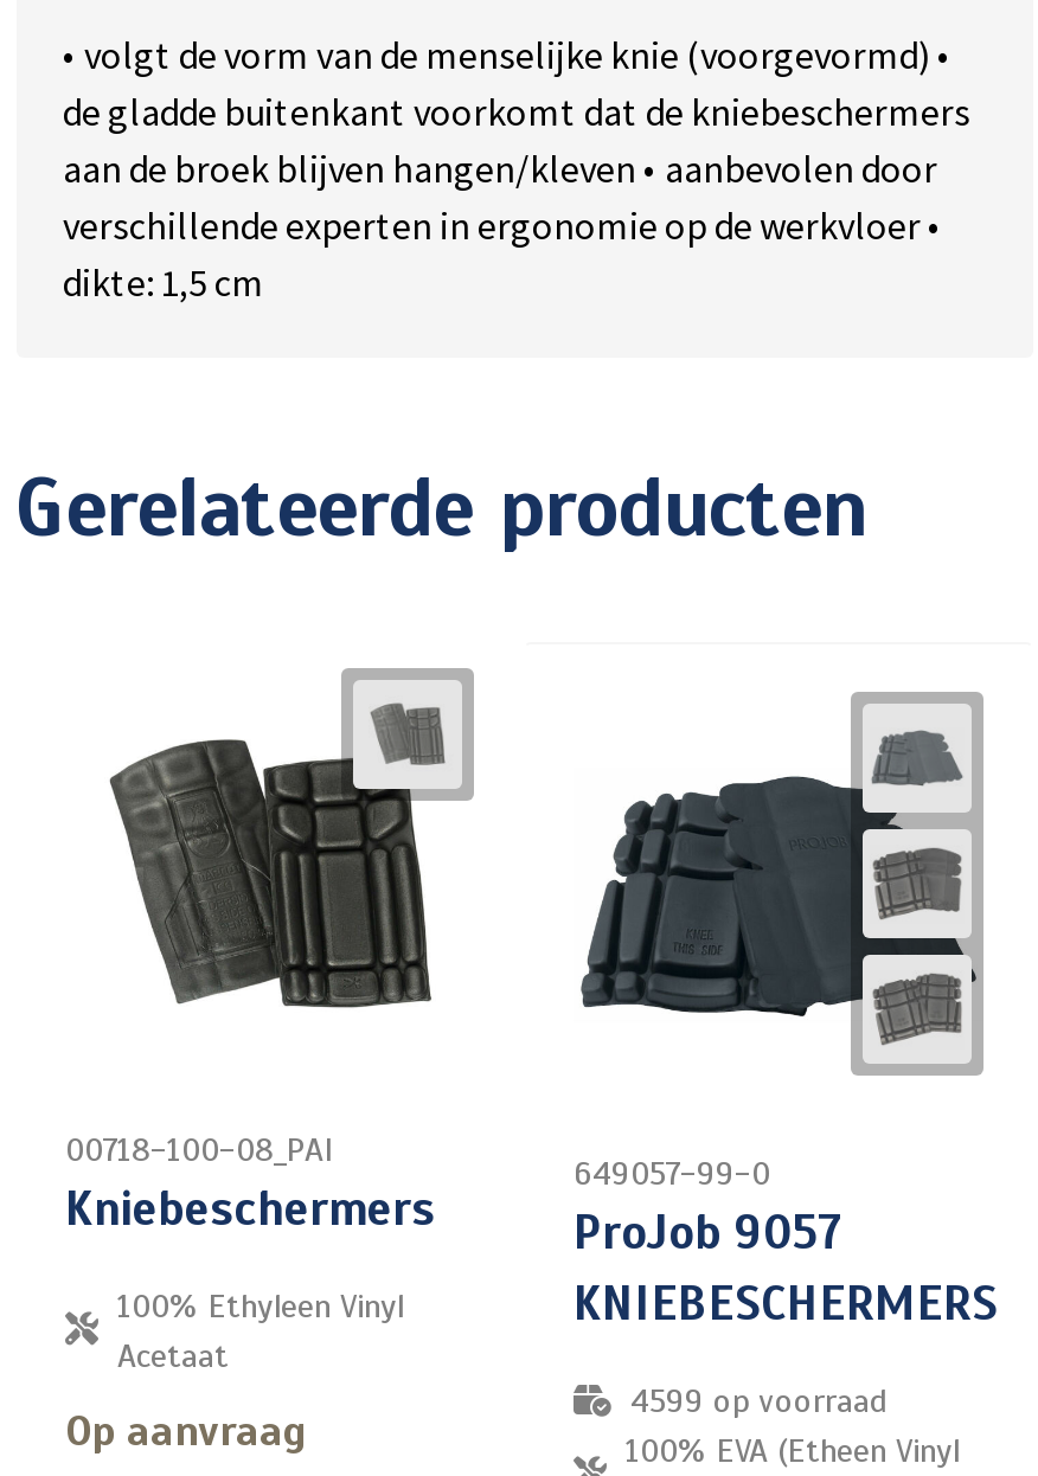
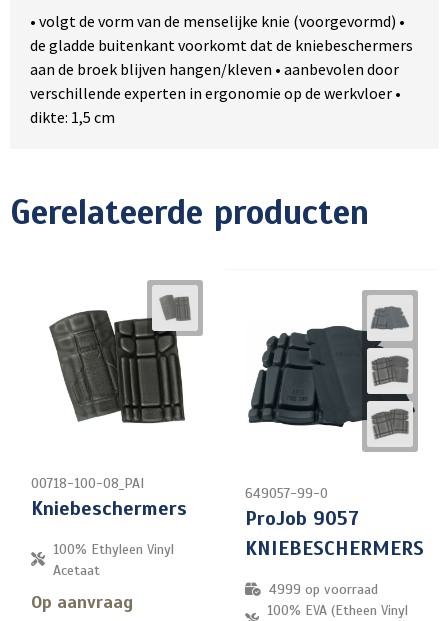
- 4599 op voorraad
+ 4999 op voorraad
